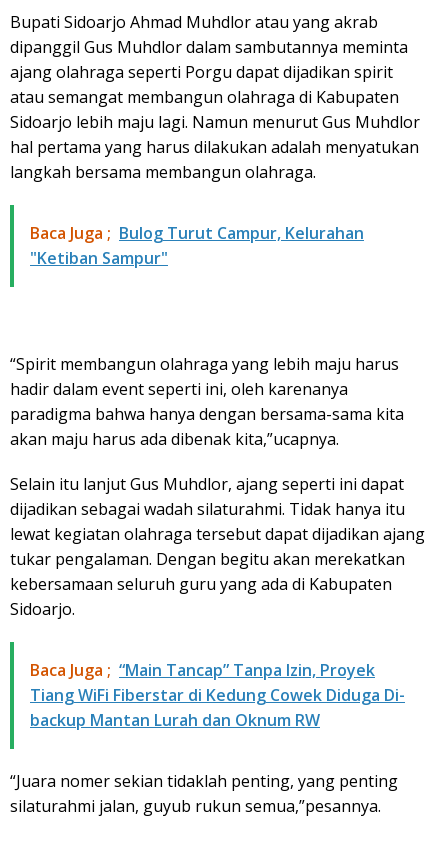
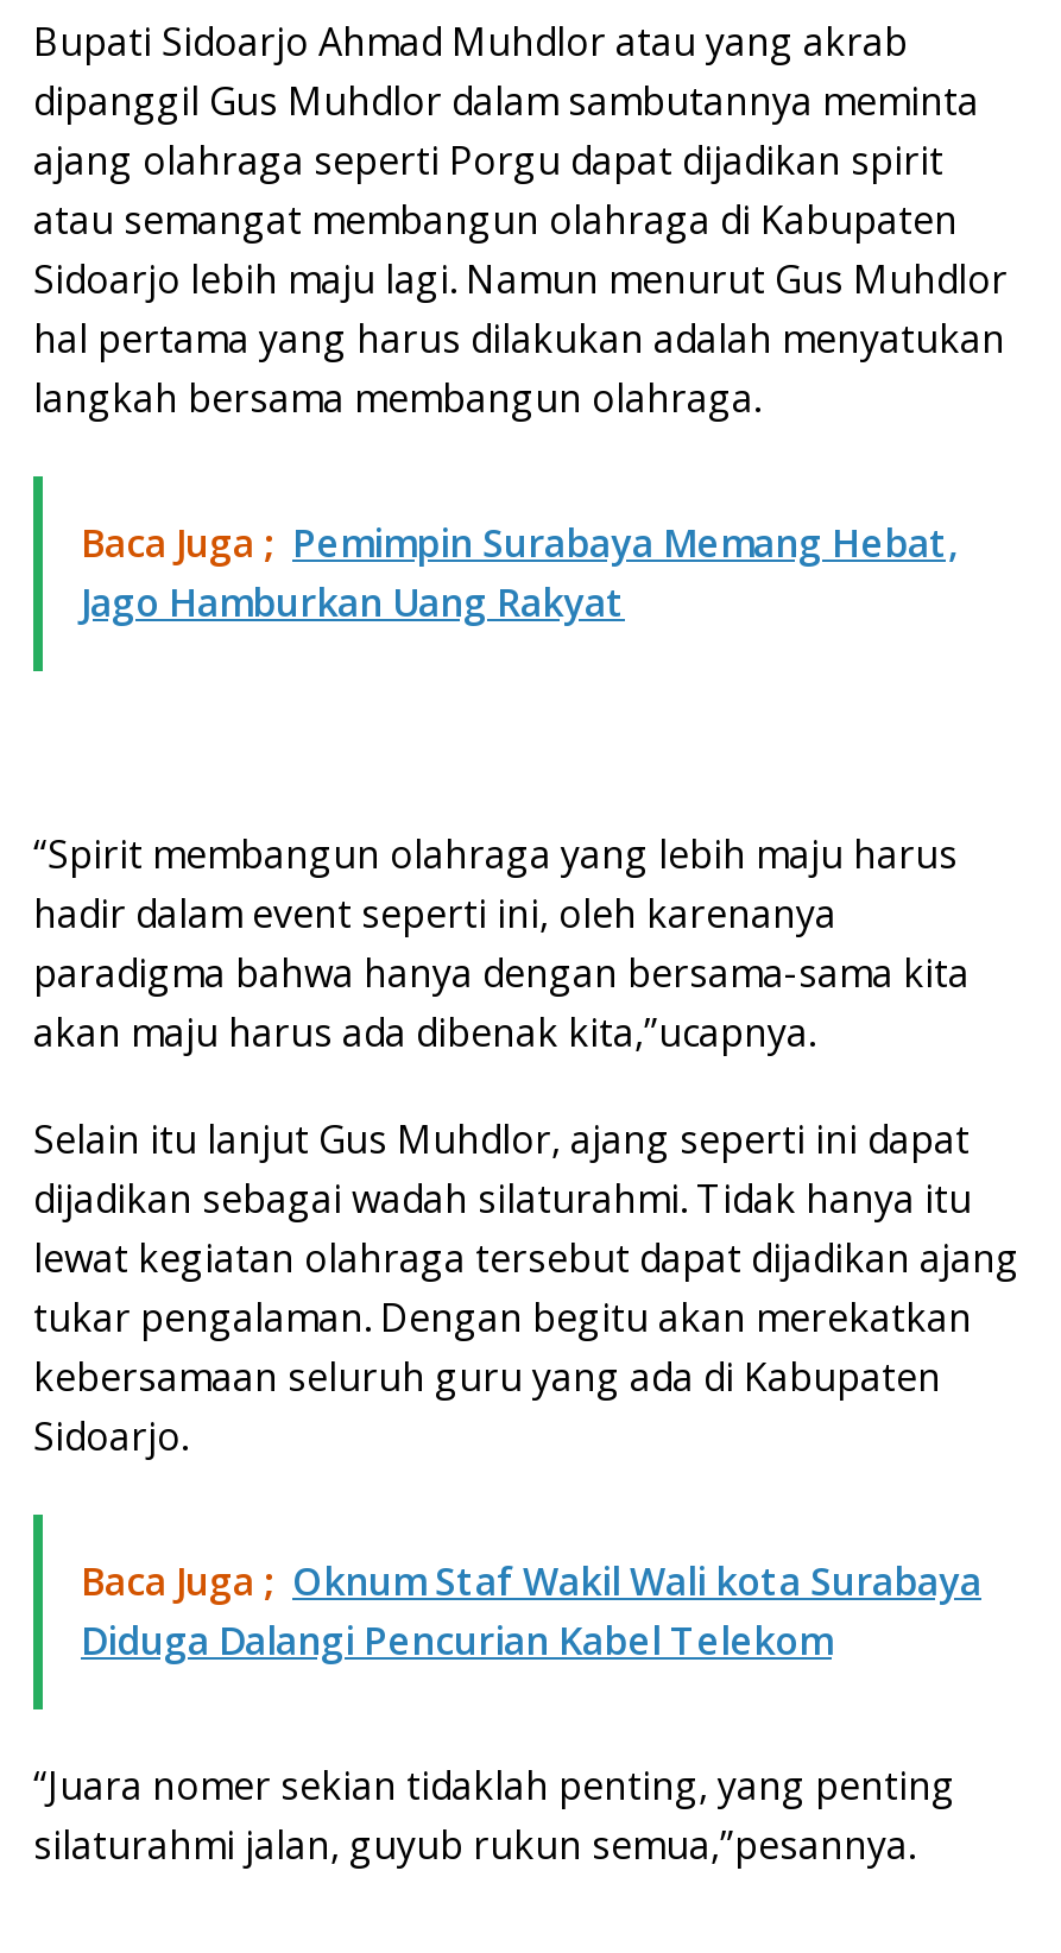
- Baca Juga ; Bulog Turut Campur, Kelurahan
- "Ketiban Sampur"
+ Baca Juga ; Pemimpin Surabaya Memang Hebat,
+ Jago Hamburkan Uang Rakyat

- Baca Juga ; “Main Tancap” Tanpa Izin, Proyek
- Tiang WiFi Fiberstar di Kedung Cowek Diduga Di-
- backup Mantan Lurah dan Oknum RW
+ Baca Juga ; Oknum Staf Wakil Wali kota Surabaya
+ Diduga Dalangi Pencurian Kabel Telekom
